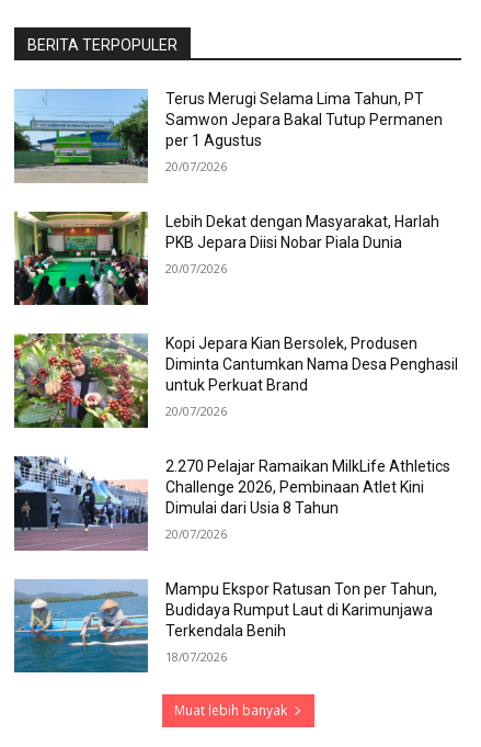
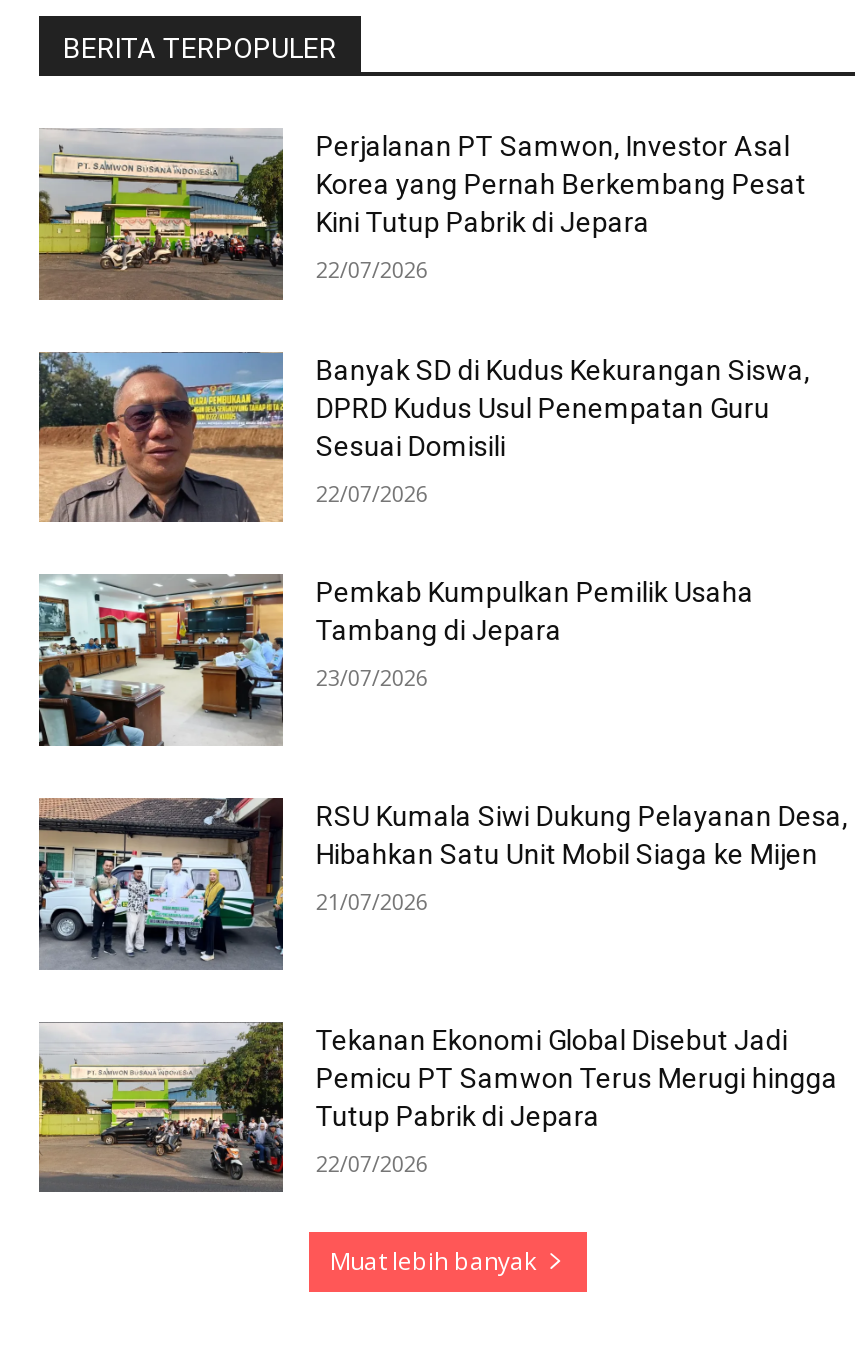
- [image]
- Terus Merugi Selama Lima Tahun, PT
- Samwon Jepara Bakal Tutup Permanen
- per 1 Agustus
+ [image]
+ Perjalanan PT Samwon, Investor Asal
+ Korea yang Pernah Berkembang Pesat
+ Kini Tutup Pabrik di Jepara

- 20/07/2026
+ 22/07/2026

- [image]
- Lebih Dekat dengan Masyarakat, Harlah
- PKB Jepara Diisi Nobar Piala Dunia
+ [image]
+ Banyak SD di Kudus Kekurangan Siswa,
+ DPRD Kudus Usul Penempatan Guru
+ Sesuai Domisili

- 20/07/2026
+ 22/07/2026

- [image]
- Kopi Jepara Kian Bersolek, Produsen
- Diminta Cantumkan Nama Desa Penghasil
- untuk Perkuat Brand
+ [image]
+ Pemkab Kumpulkan Pemilik Usaha
+ Tambang di Jepara

- 20/07/2026
+ 23/07/2026

- [image]
- 2.270 Pelajar Ramaikan MilkLife Athletics
- Challenge 2026, Pembinaan Atlet Kini
- Dimulai dari Usia 8 Tahun
+ [image]
+ RSU Kumala Siwi Dukung Pelayanan Desa,
+ Hibahkan Satu Unit Mobil Siaga ke Mijen

- 20/07/2026
+ 21/07/2026

- [image]
- Mampu Ekspor Ratusan Ton per Tahun,
- Budidaya Rumput Laut di Karimunjawa
- Terkendala Benih
+ [image]
+ Tekanan Ekonomi Global Disebut Jadi
+ Pemicu PT Samwon Terus Merugi hingga
+ Tutup Pabrik di Jepara

- 18/07/2026
+ 22/07/2026
